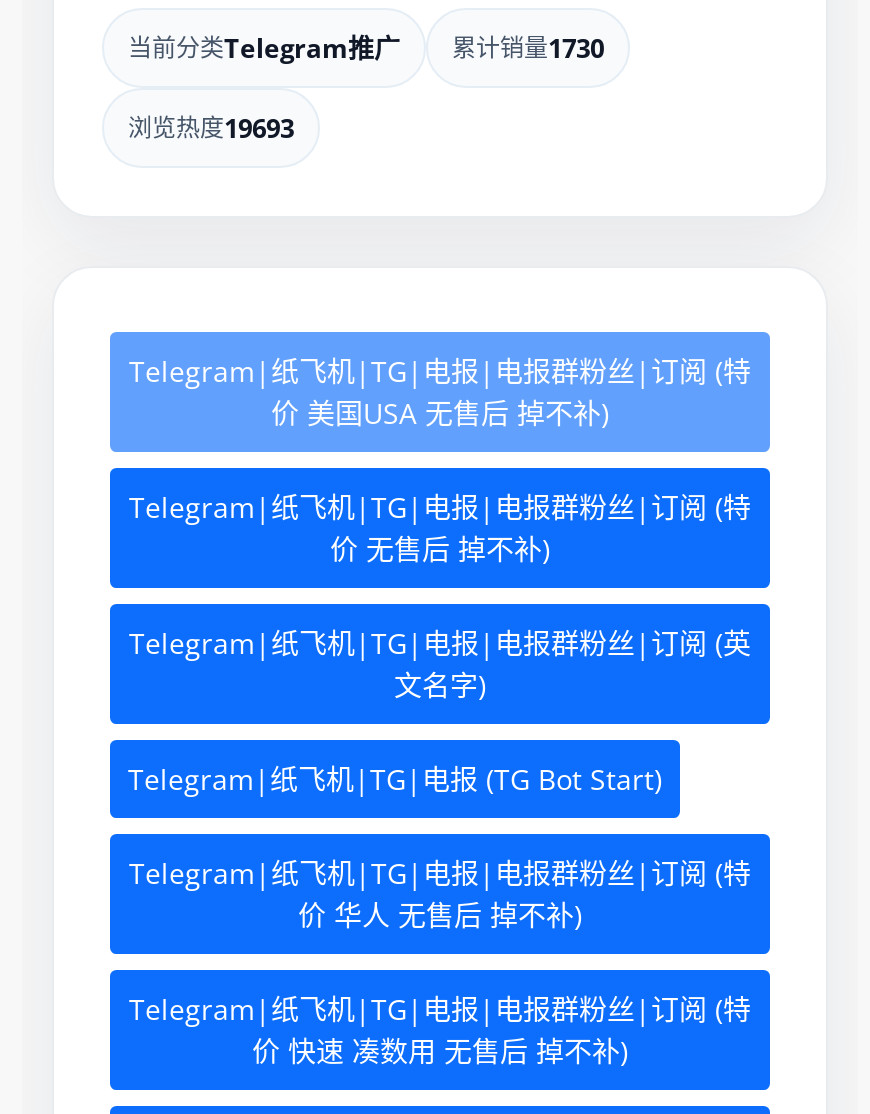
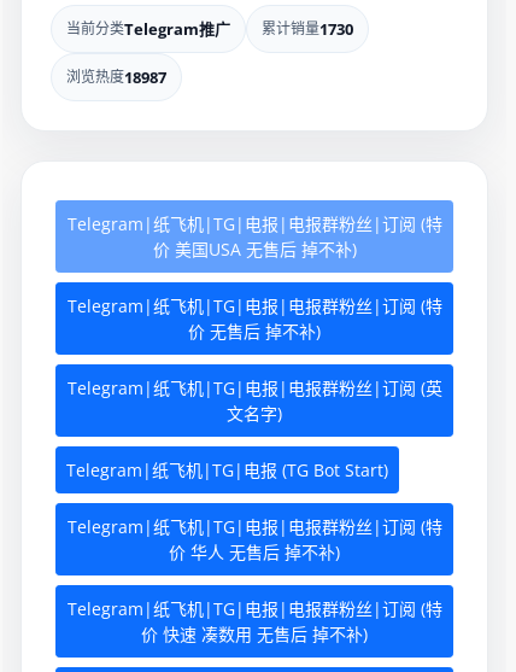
- 浏览热度19693
+ 浏览热度18987
